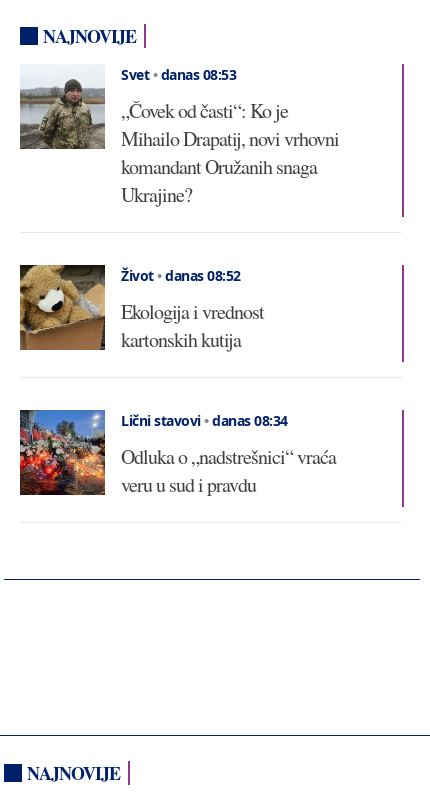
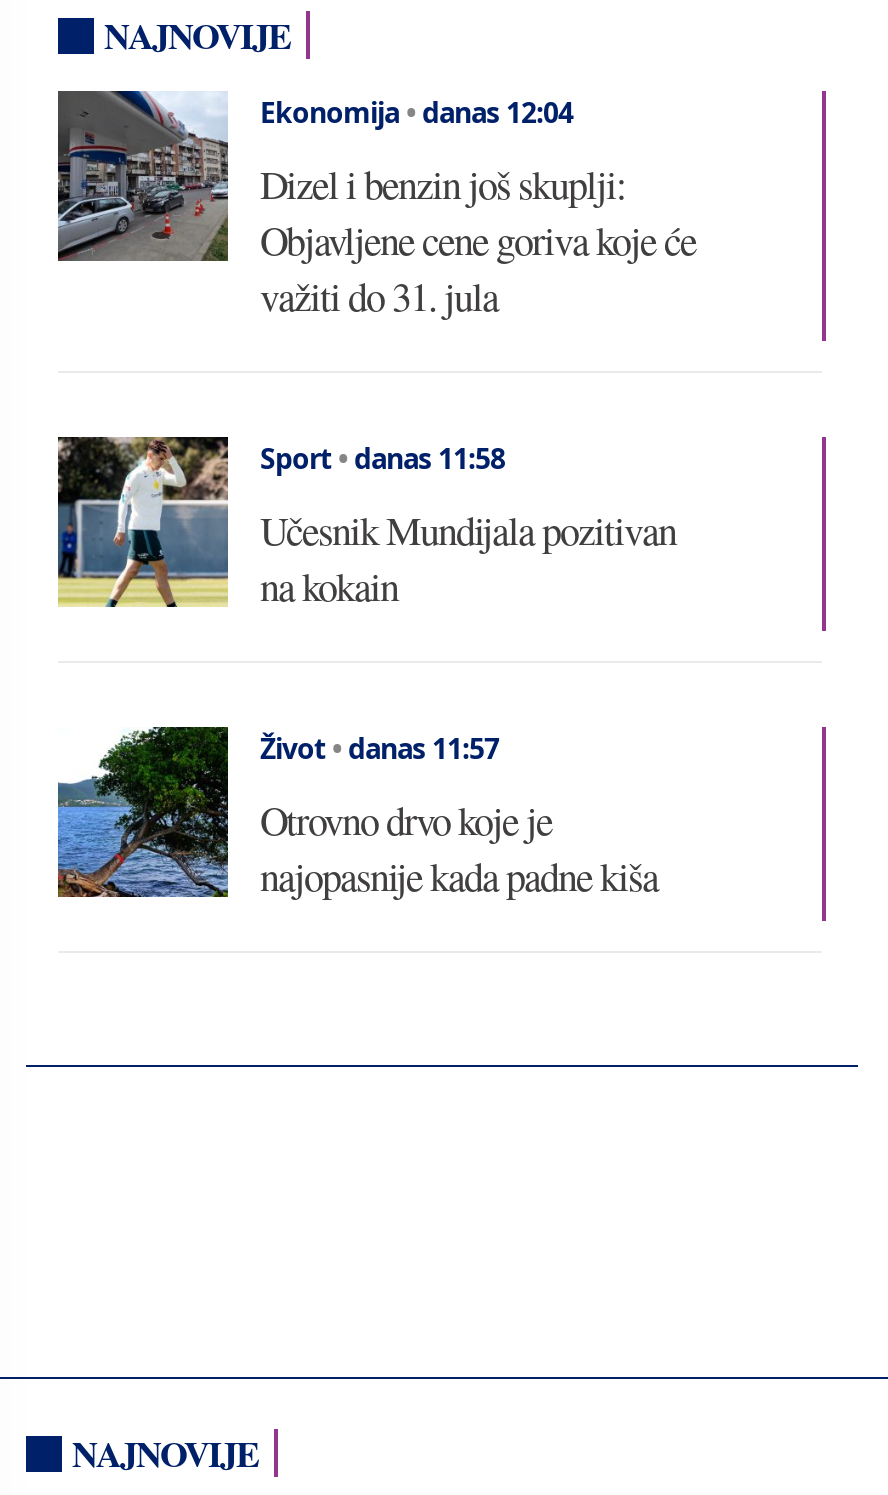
- [image]
- Svet • danas 08:53
+ [image]
+ Ekonomija • danas 12:04

- „Čovek od časti“: Ko je
- Mihailo Drapatij, novi vrhovni
- komandant Oružanih snaga
- Ukrajine?
+ Dizel i benzin još skuplji:
+ Objavljene cene goriva koje će
+ važiti do 31. jula

- [image]
- Život • danas 08:52
+ [image]
+ Sport • danas 11:58

- Ekologija i vrednost
- kartonskih kutija
+ Učesnik Mundijala pozitivan
+ na kokain

- [image]
- Lični stavovi • danas 08:34
+ [image]
+ Život • danas 11:57

- Odluka o „nadstrešnici“ vraća
- veru u sud i pravdu
+ Otrovno drvo koje je
+ najopasnije kada padne kiša
